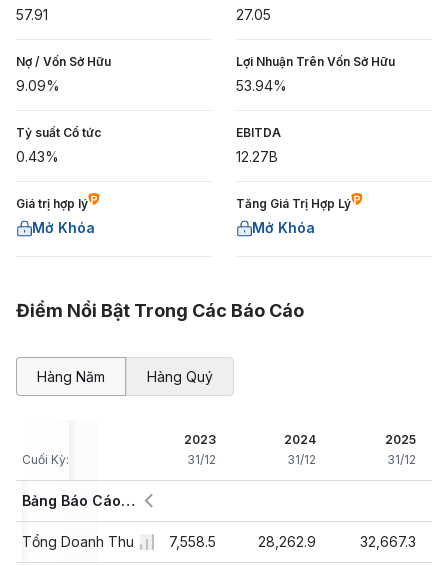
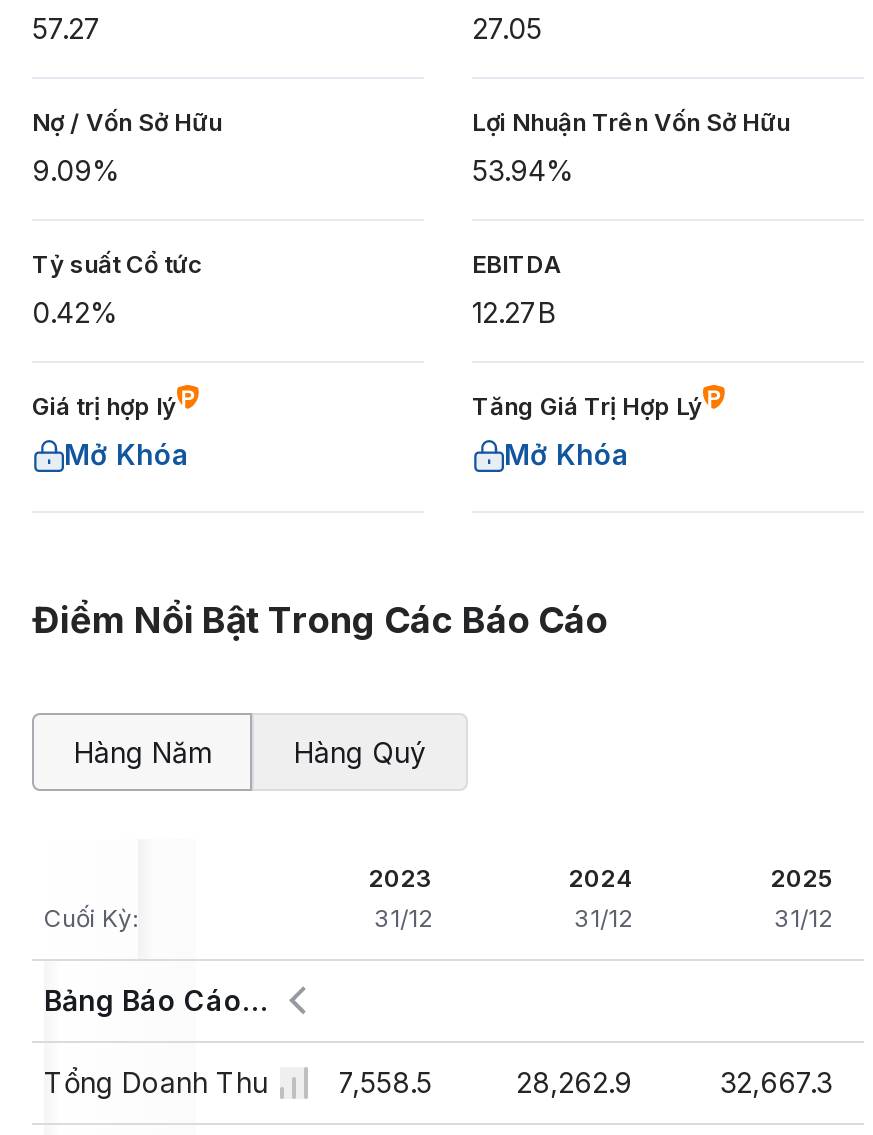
- 57.91
+ 57.27

- 0.43%
+ 0.42%
